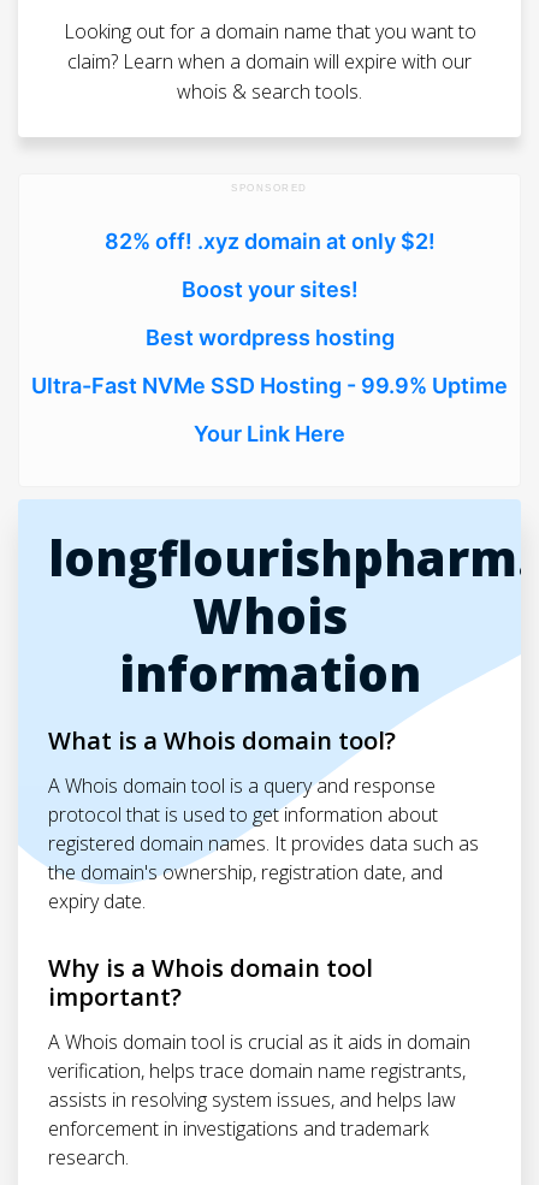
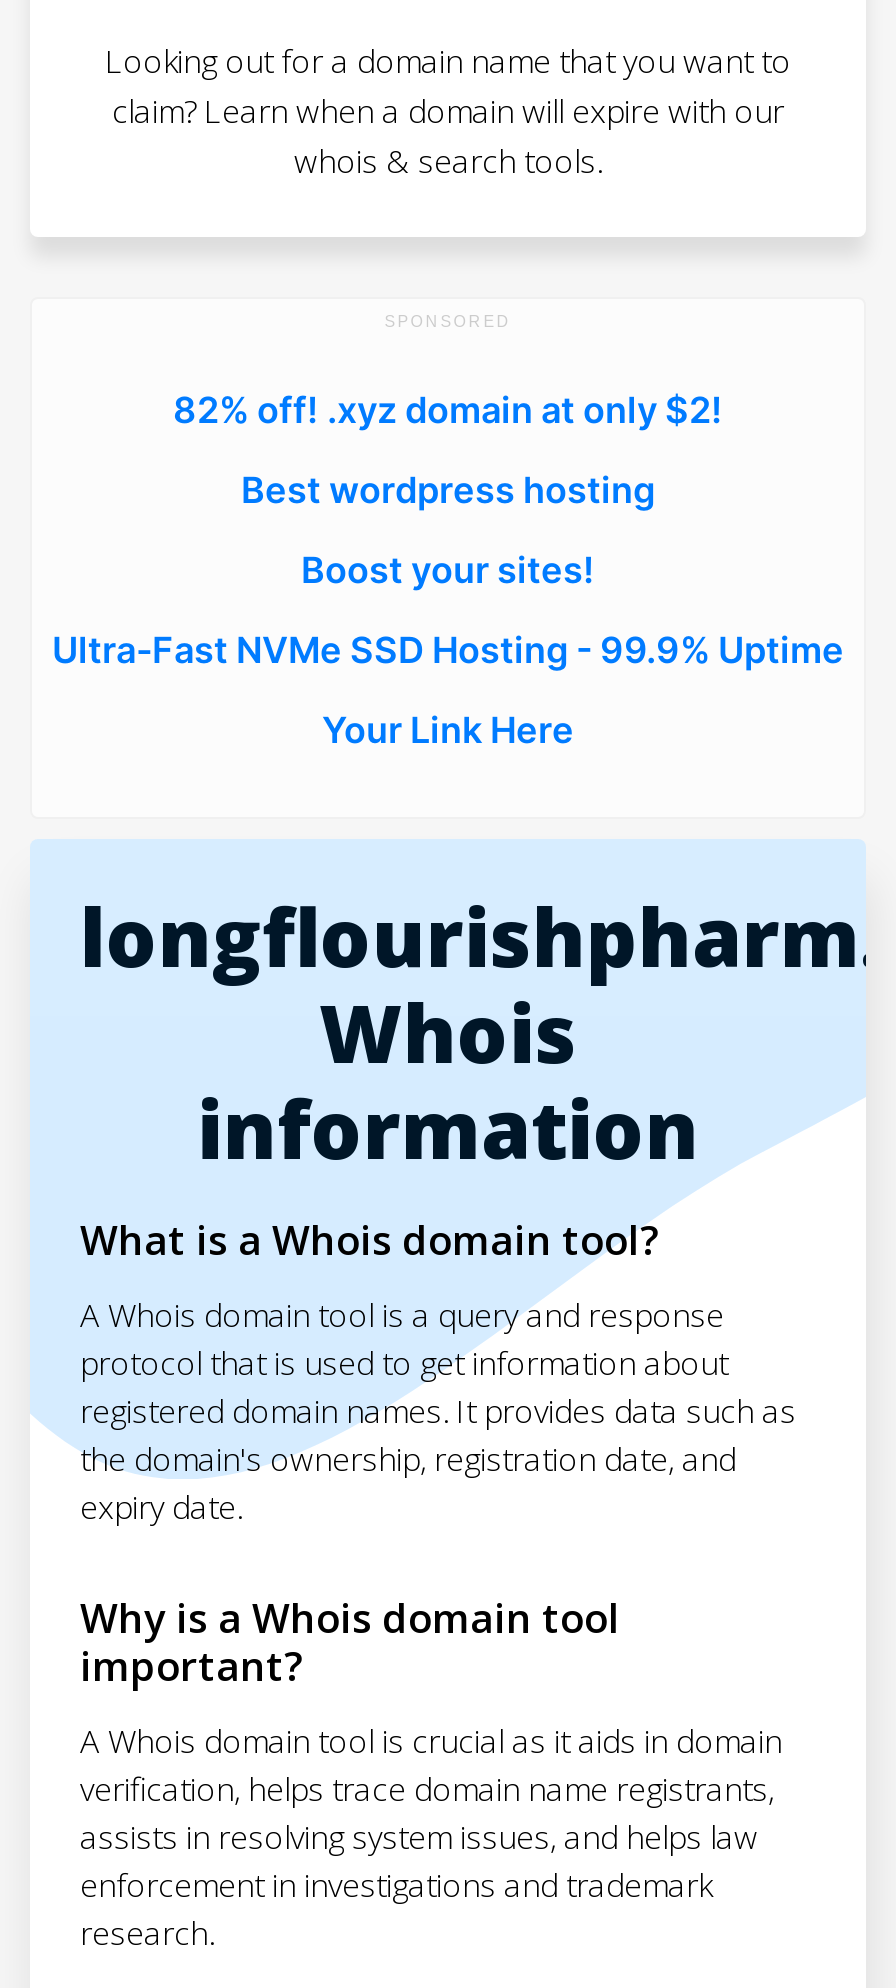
moved down: Boost your sites!

moved up: Best wordpress hosting
